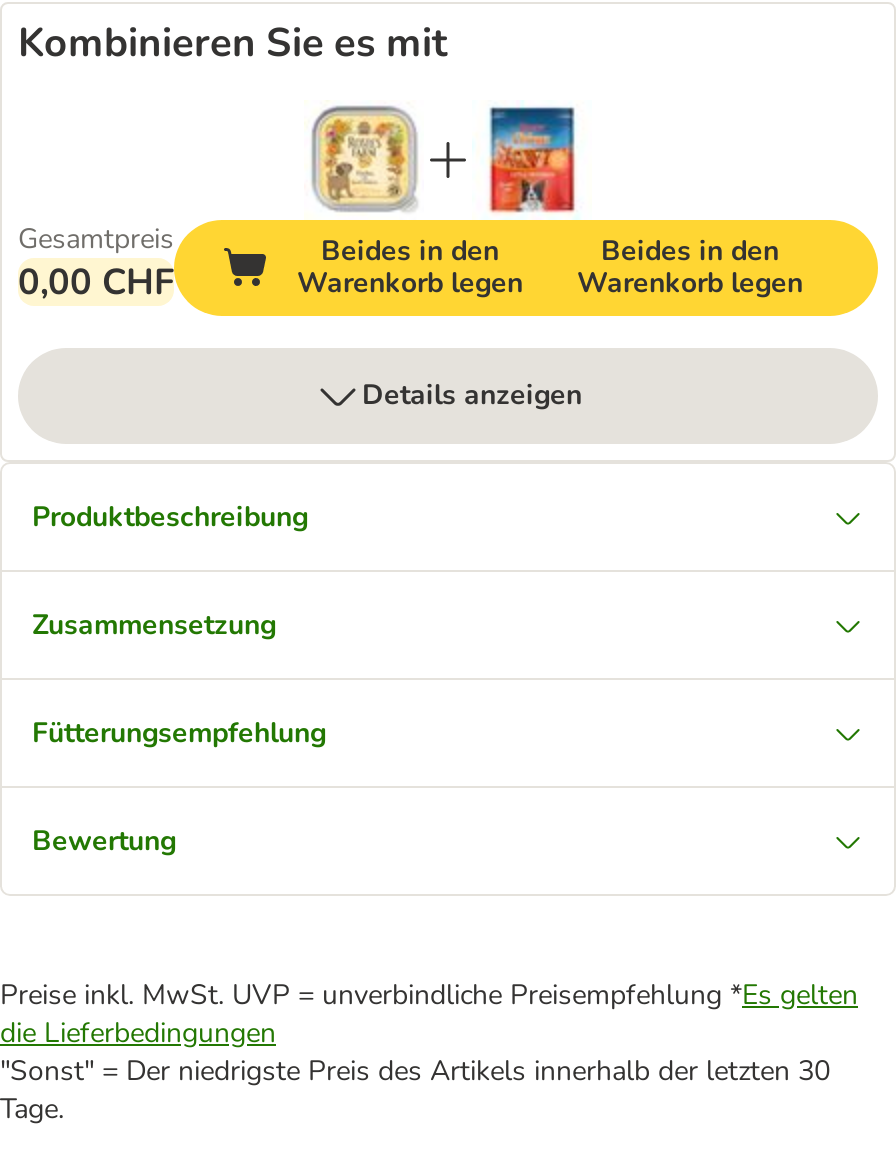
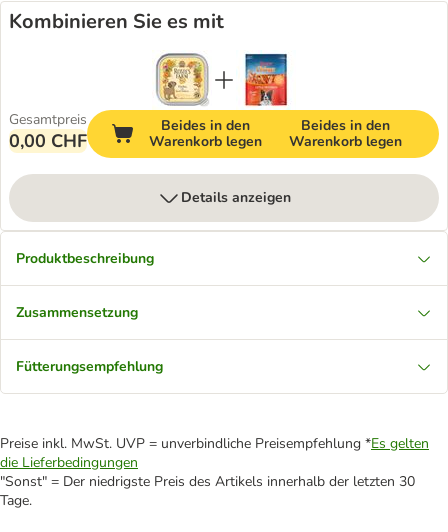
- Bewertung
